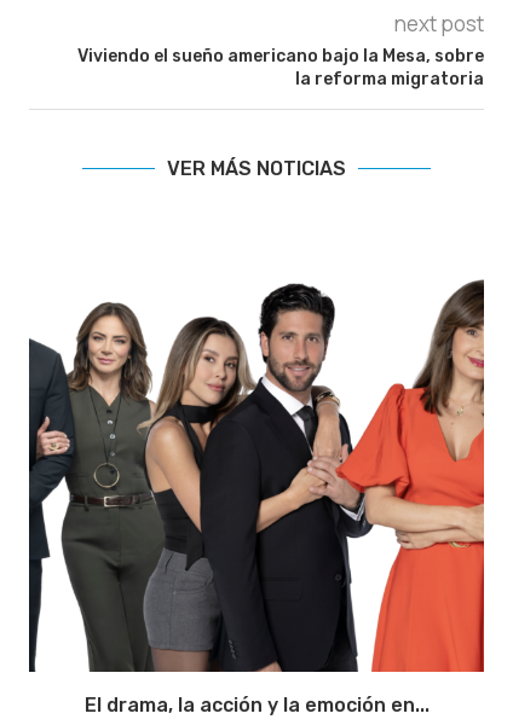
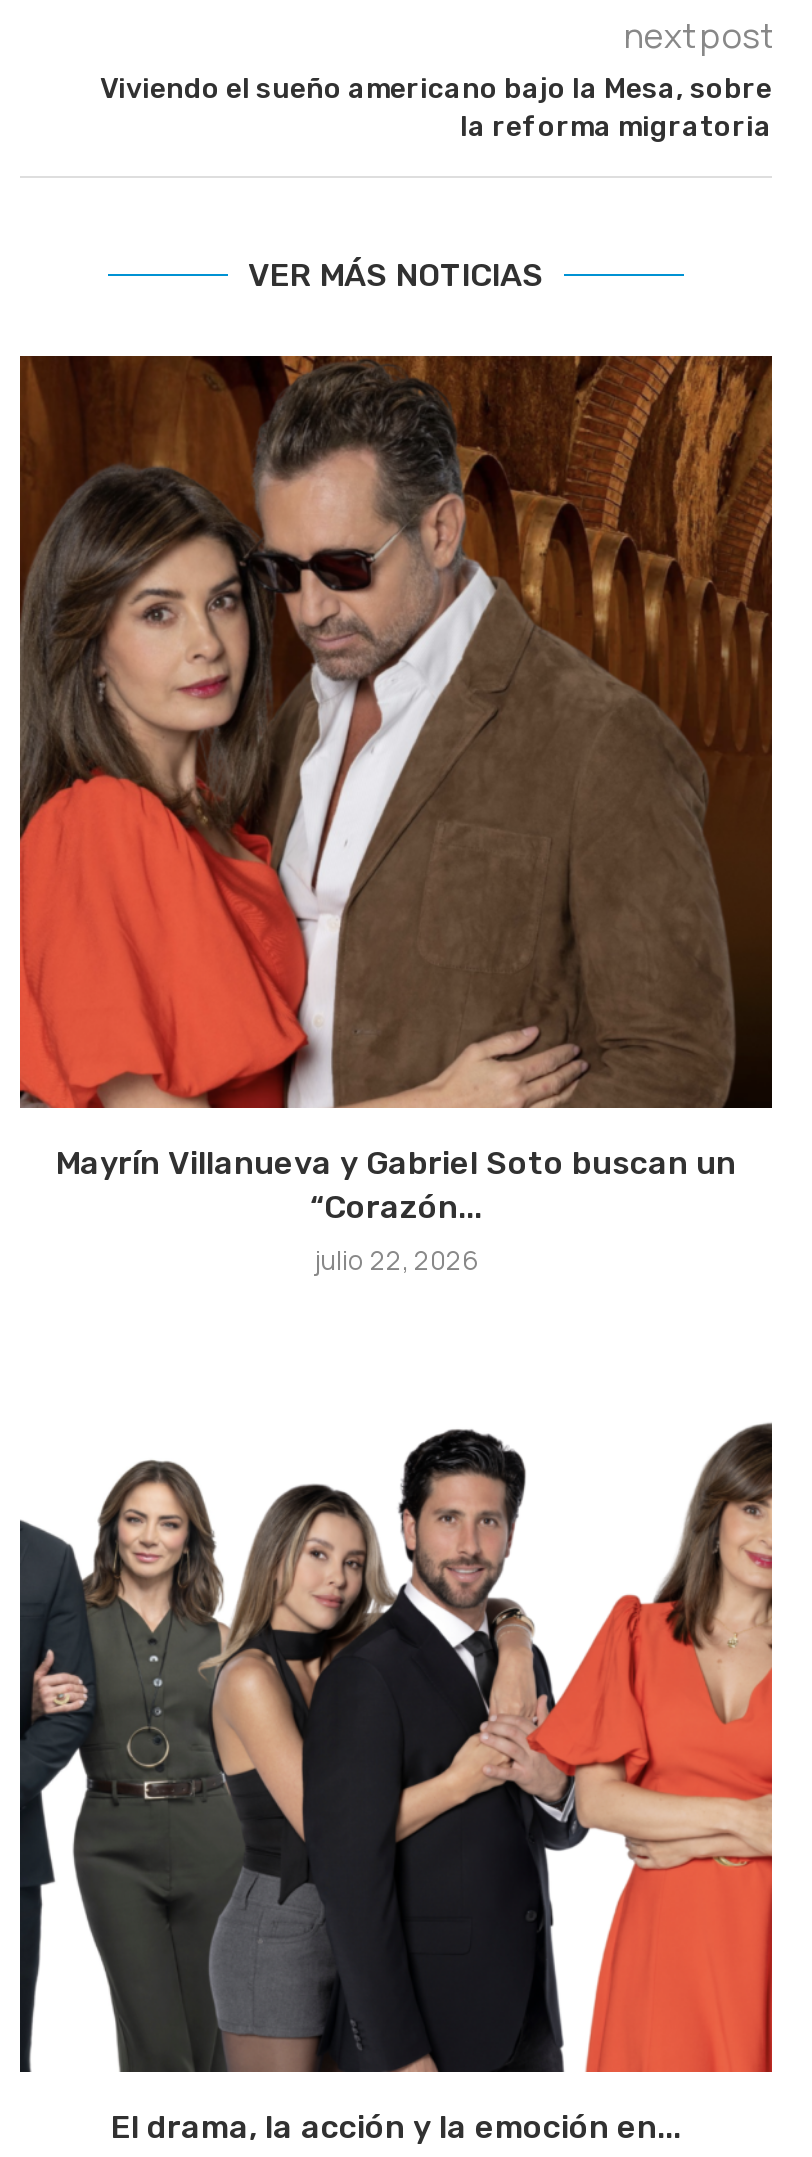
+ [image]
+ Mayrín Villanueva y Gabriel Soto buscan un
+ “Corazón...
+ julio 22, 2026
